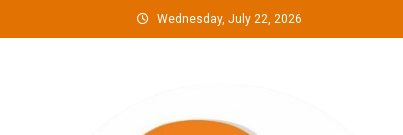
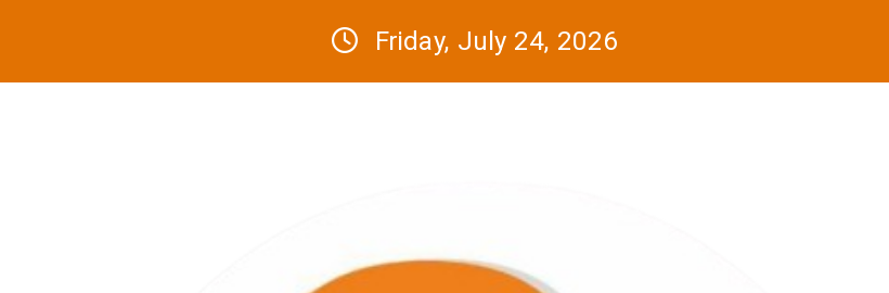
- Wednesday, July 22, 2026
+ Friday, July 24, 2026
